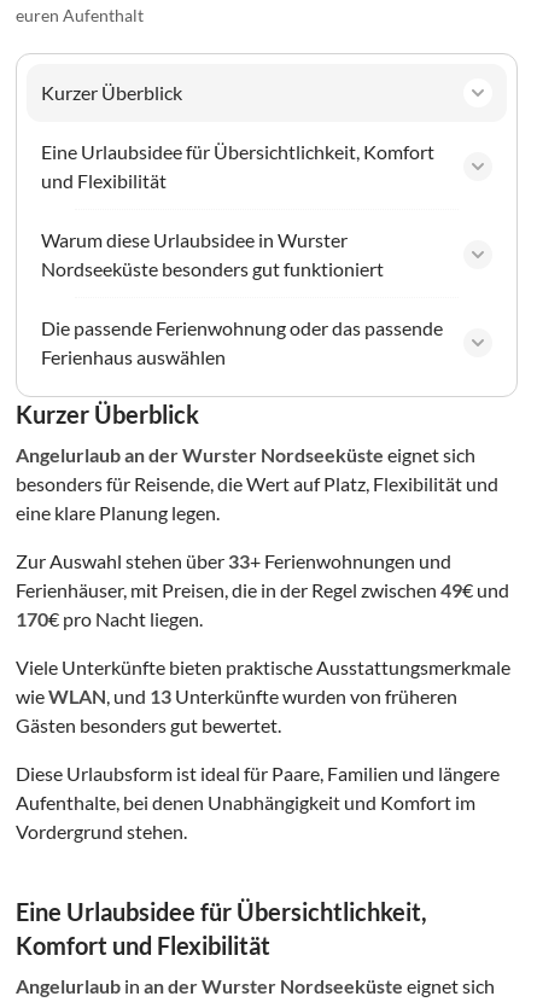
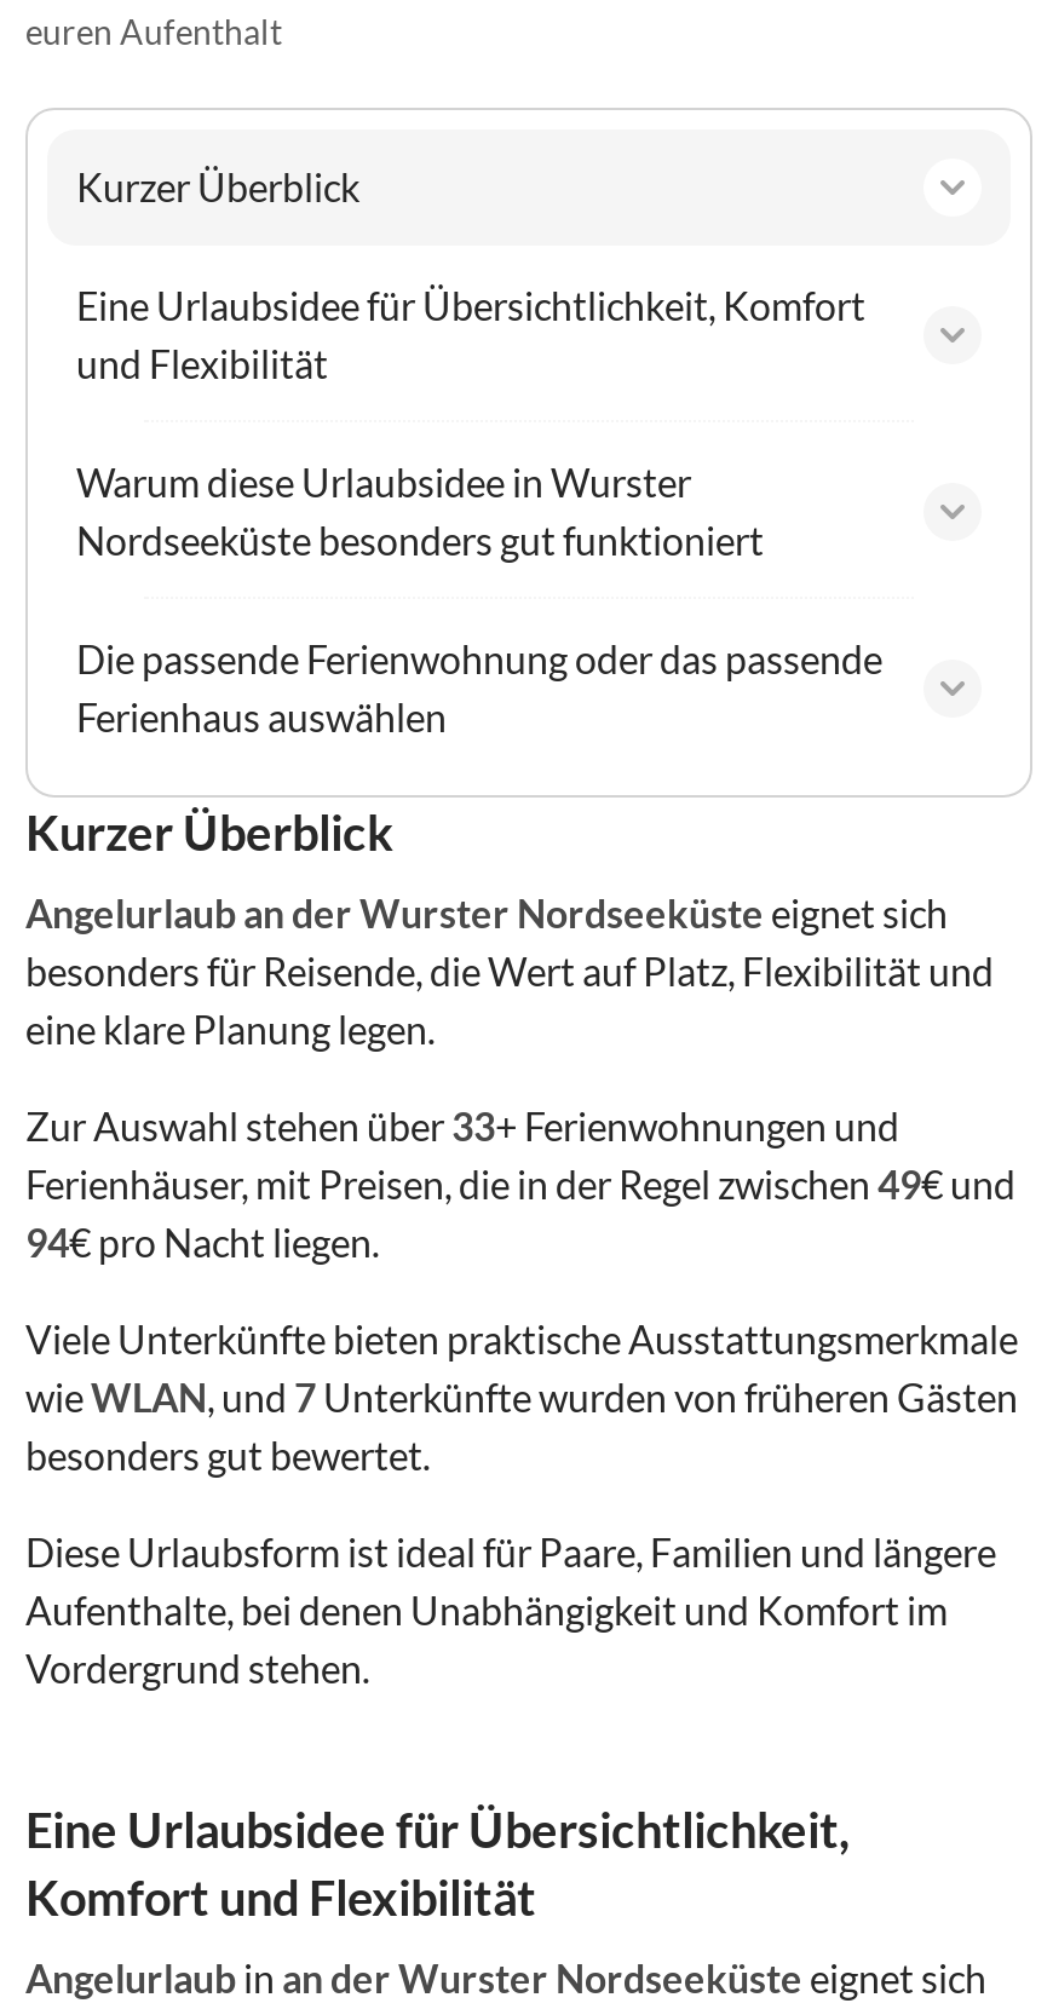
- 170€ pro Nacht liegen.
+ 94€ pro Nacht liegen.

- wieWLAN, und 13 Unterkünfte wurden von früheren
- Gästen besonders gut bewertet.
+ wieWLAN, und 7 Unterkünfte wurden von früheren Gästen
+ besonders gut bewertet.
